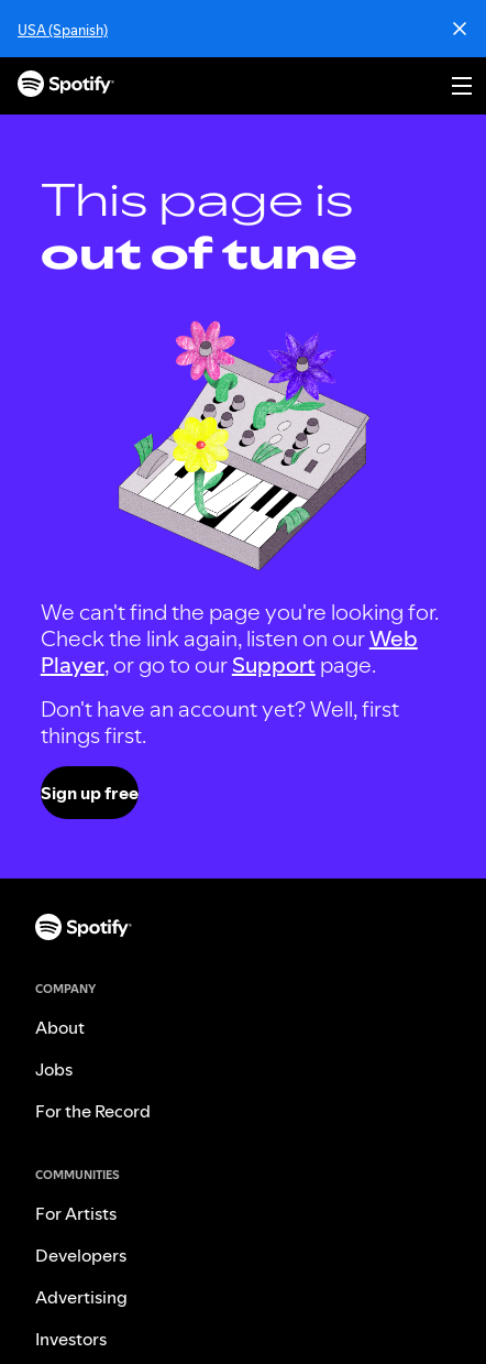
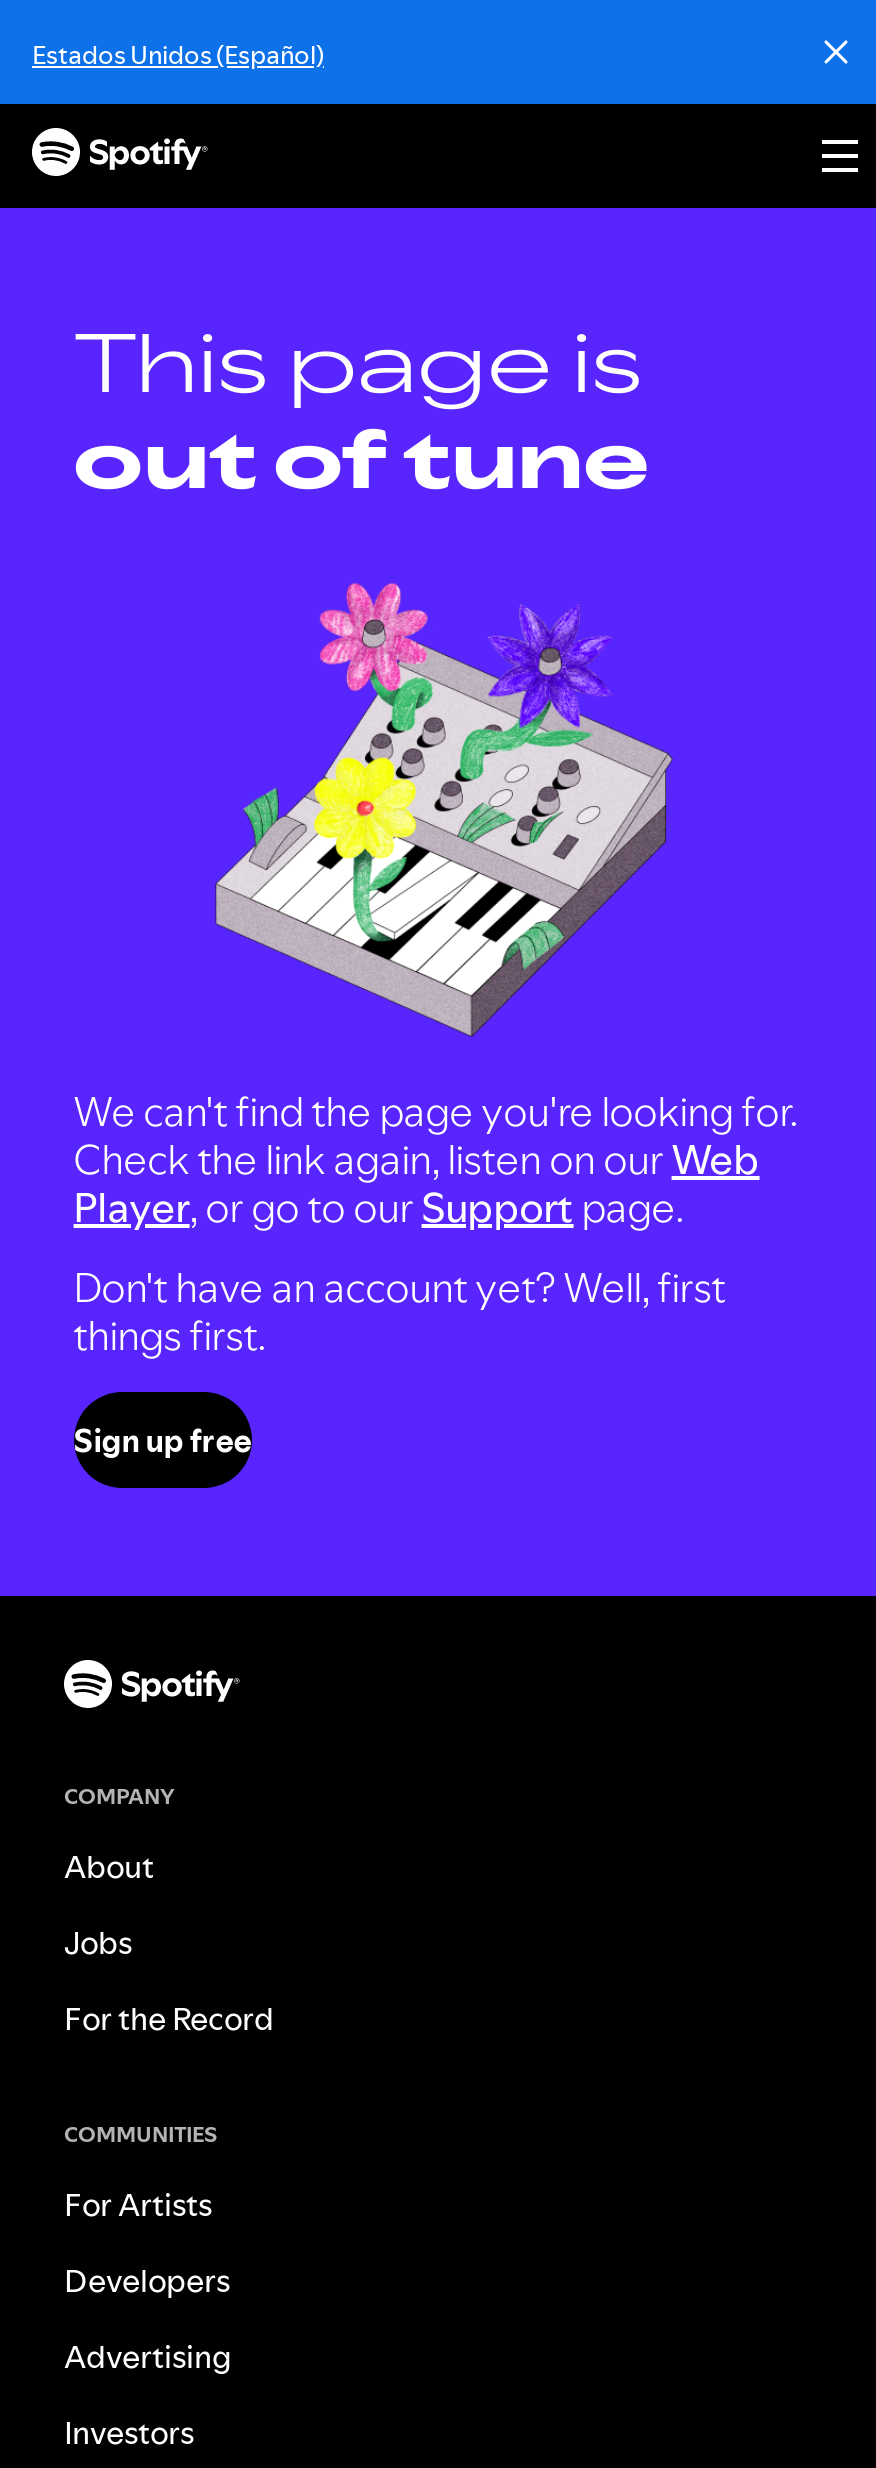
- USA (Spanish)
+ Estados Unidos (Español)
